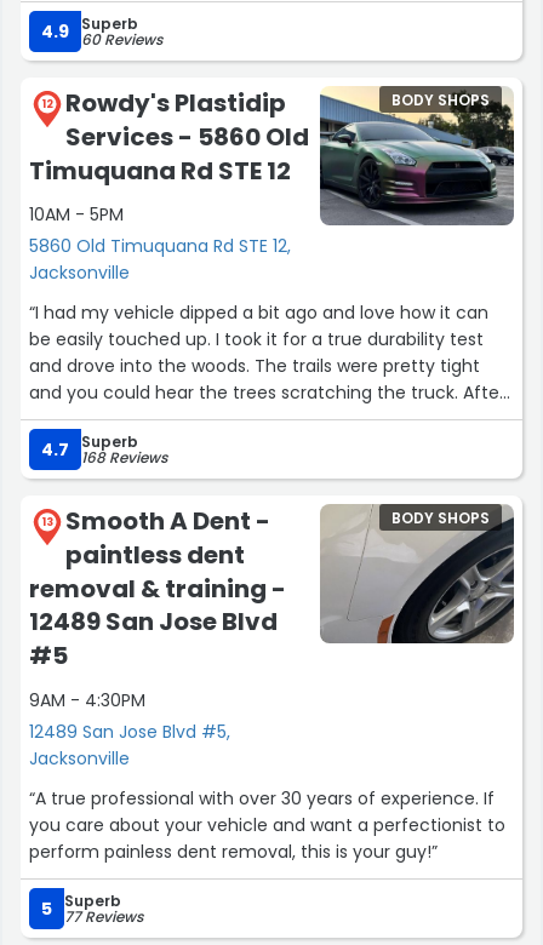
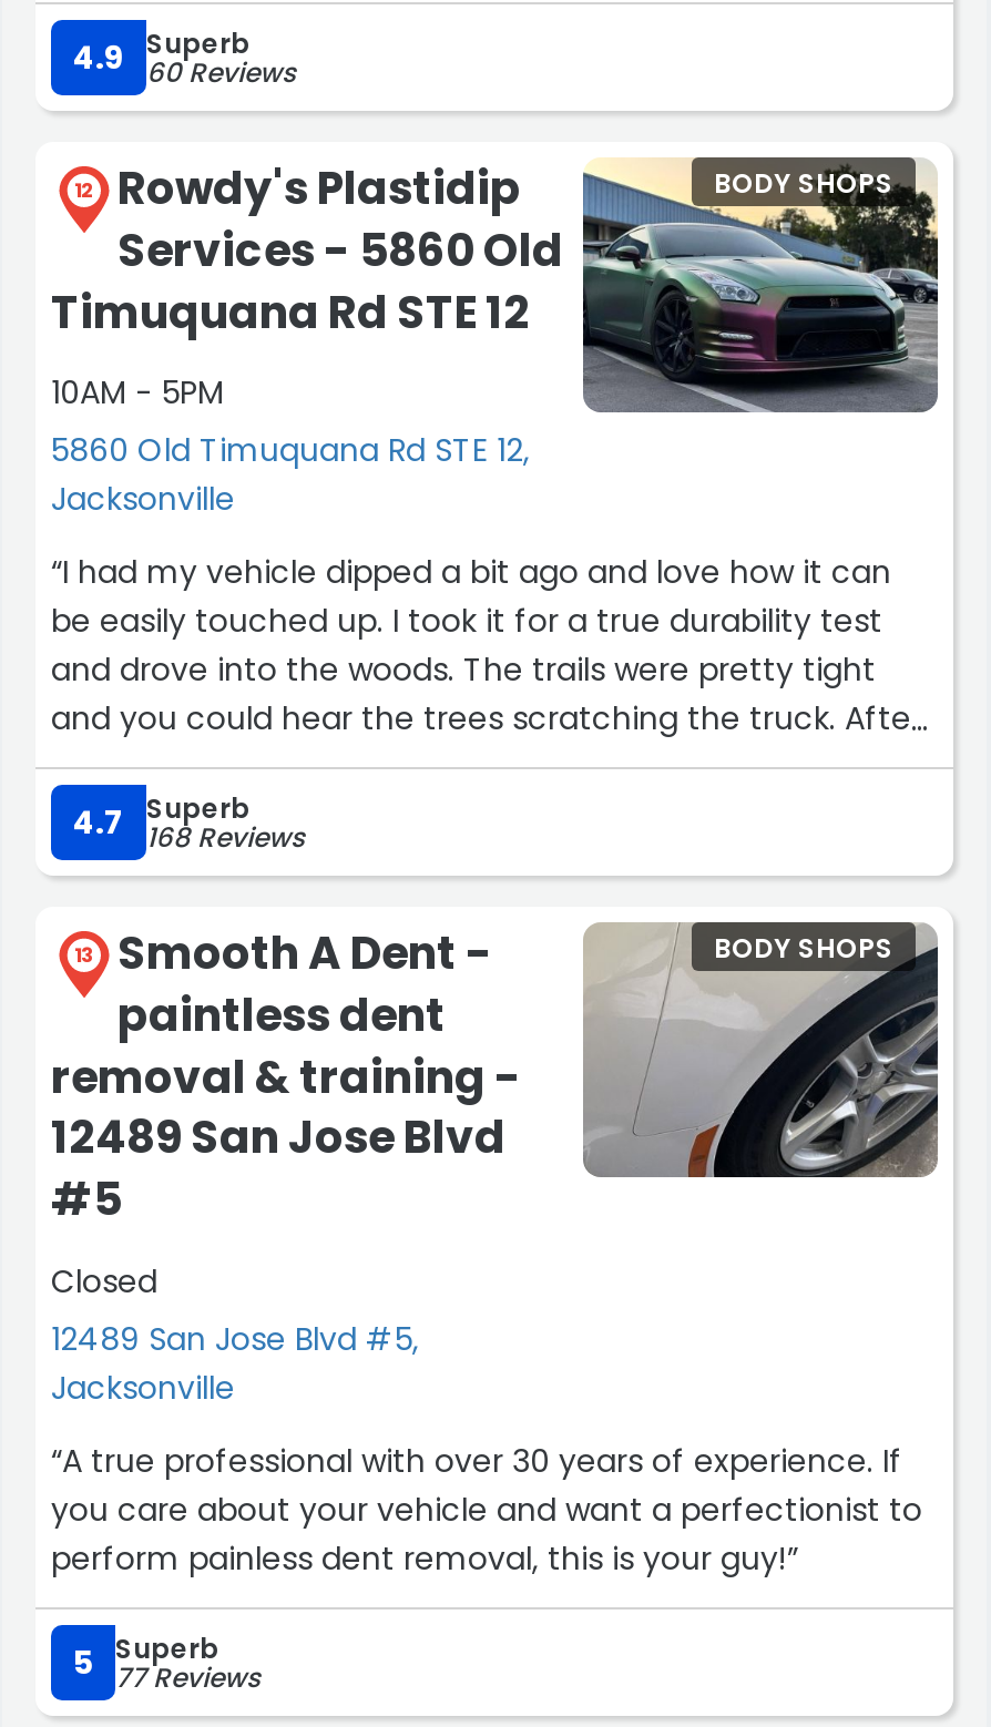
- 9AM - 4:30PM
+ Closed
